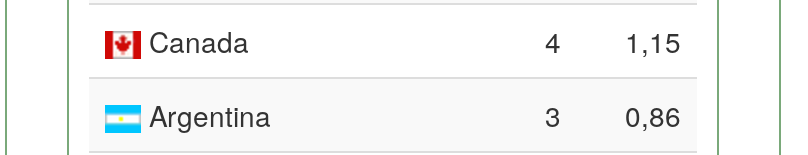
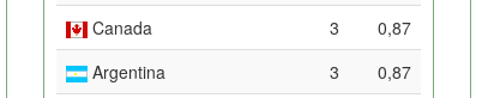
- 4
+ 3

- 1,15
+ 0,87

- 3 0,86
+ 3 0,87
